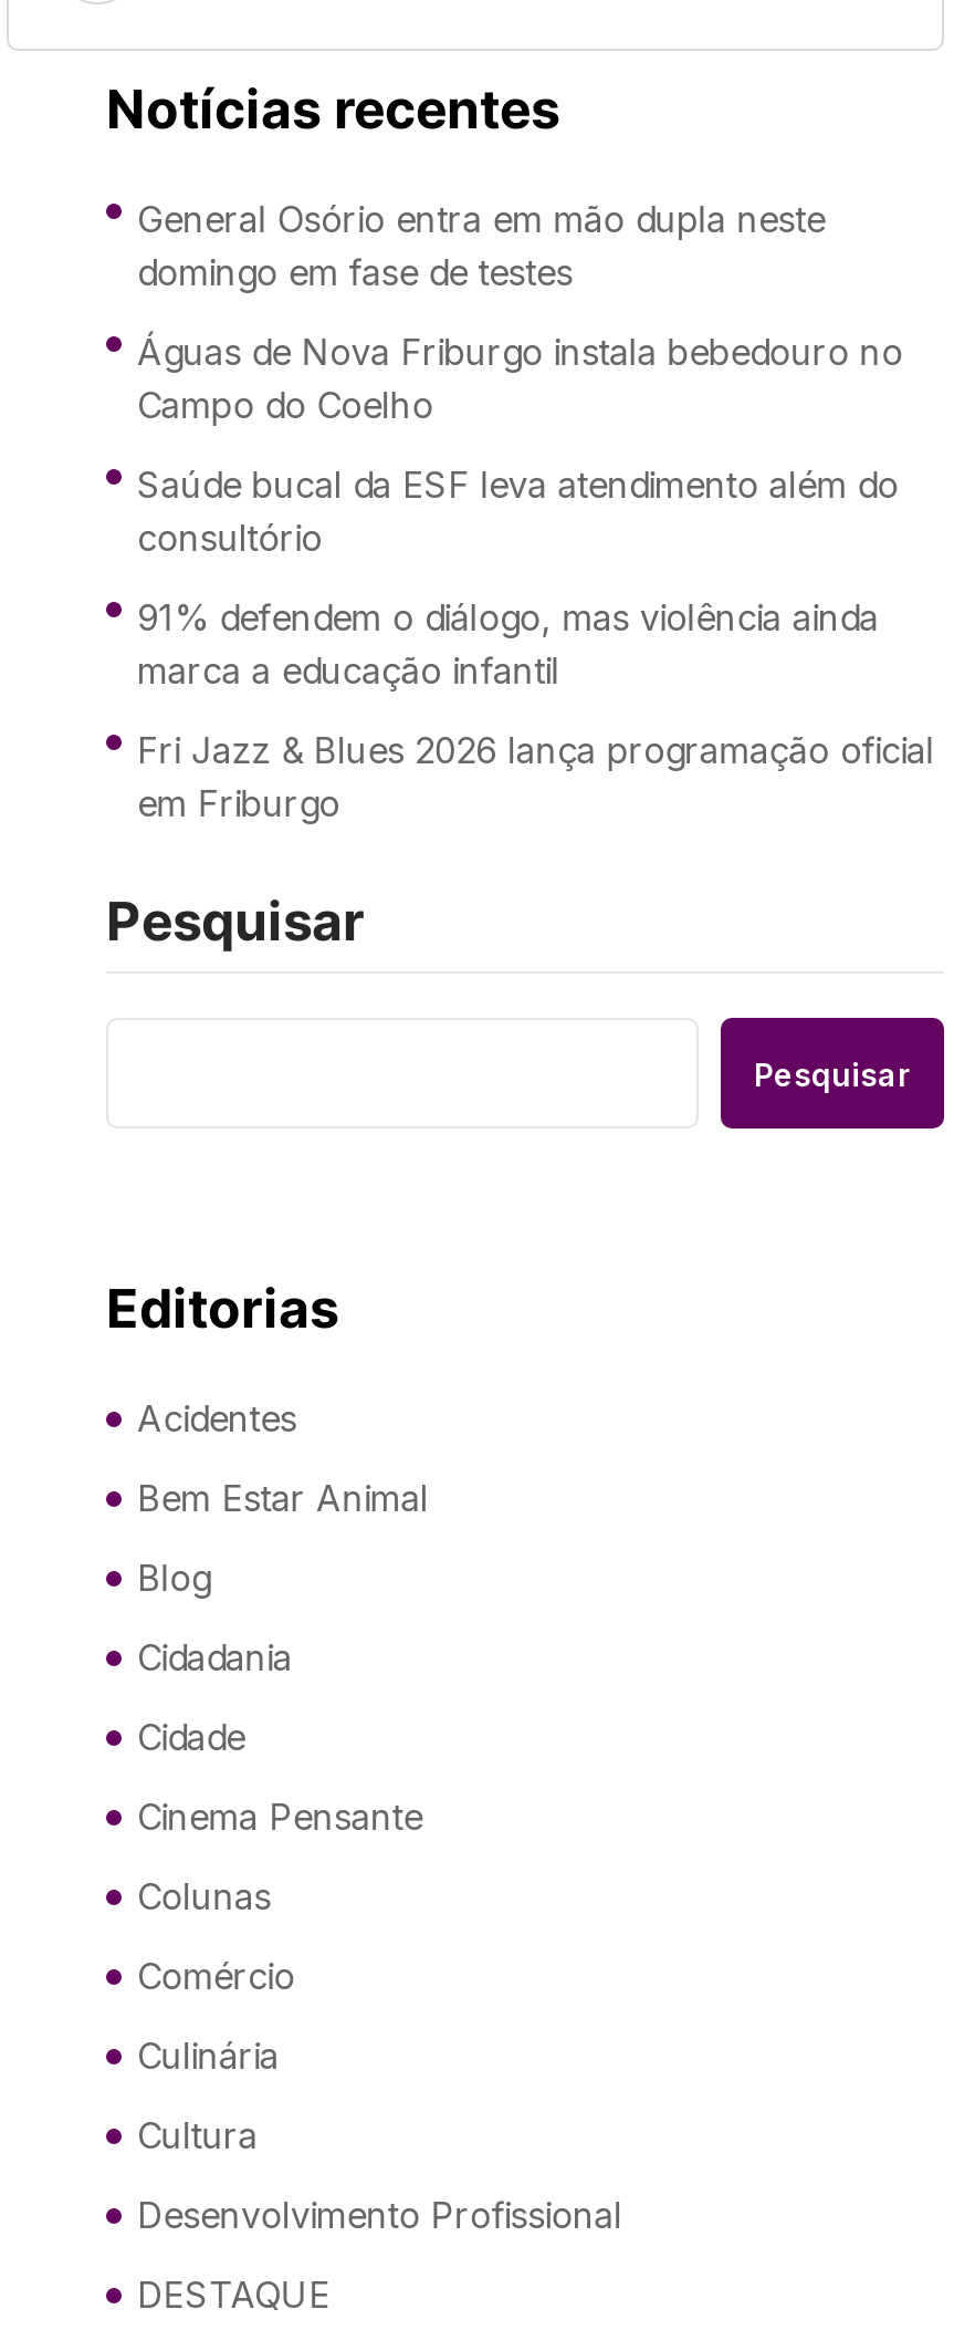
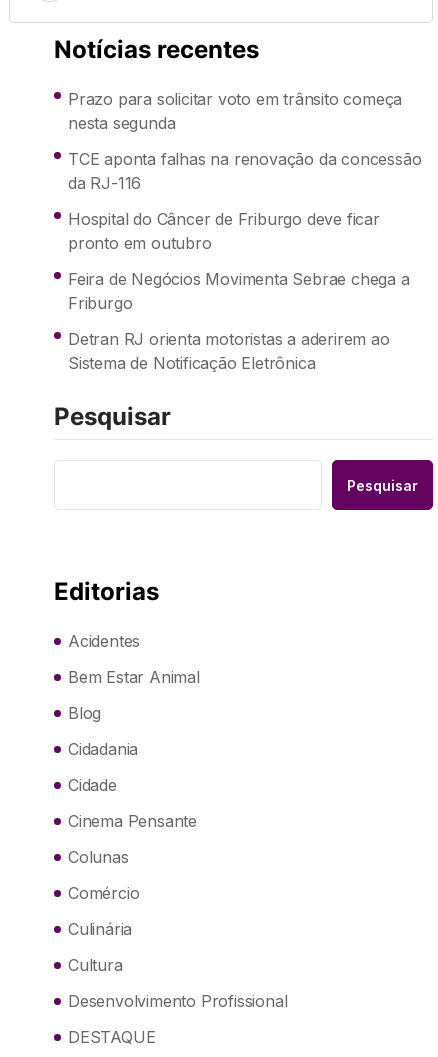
- General Osório entra em mão dupla neste
- domingo em fase de testes
+ Prazo para solicitar voto em trânsito começa
+ nesta segunda

- Águas de Nova Friburgo instala bebedouro no
- Campo do Coelho
+ TCE aponta falhas na renovação da concessão
+ da RJ-116

- Saúde bucal da ESF leva atendimento além do
- consultório
+ Hospital do Câncer de Friburgo deve ficar
+ pronto em outubro

- 91% defendem o diálogo, mas violência ainda
- marca a educação infantil
+ Feira de Negócios Movimenta Sebrae chega a
+ Friburgo

- Fri Jazz & Blues 2026 lança programação oficial
- em Friburgo
+ Detran RJ orienta motoristas a aderirem ao
+ Sistema de Notificação Eletrônica
